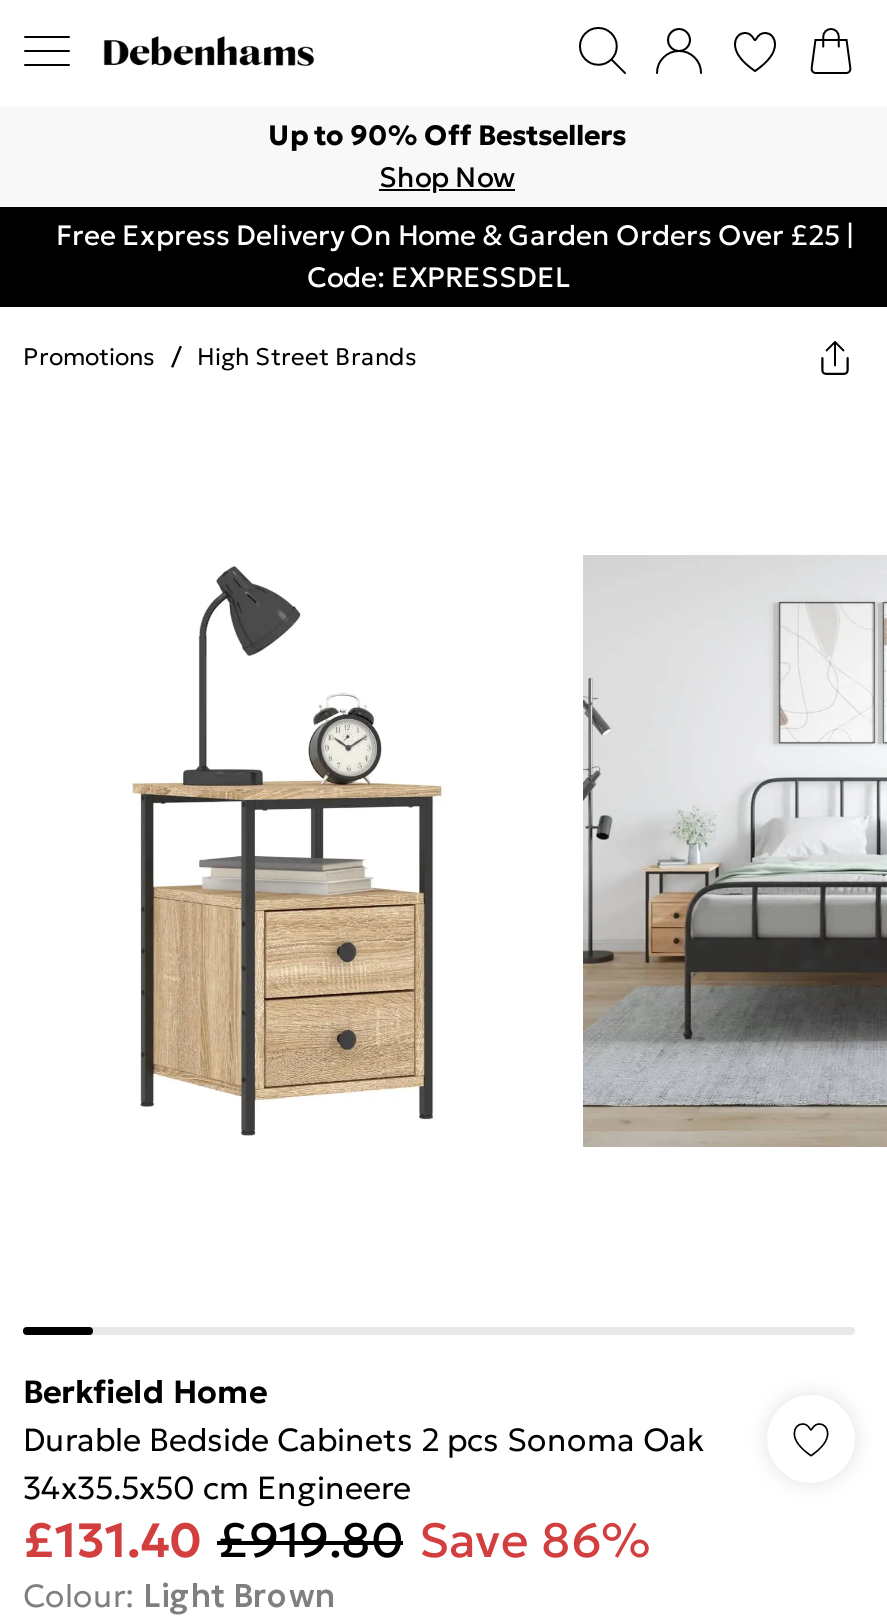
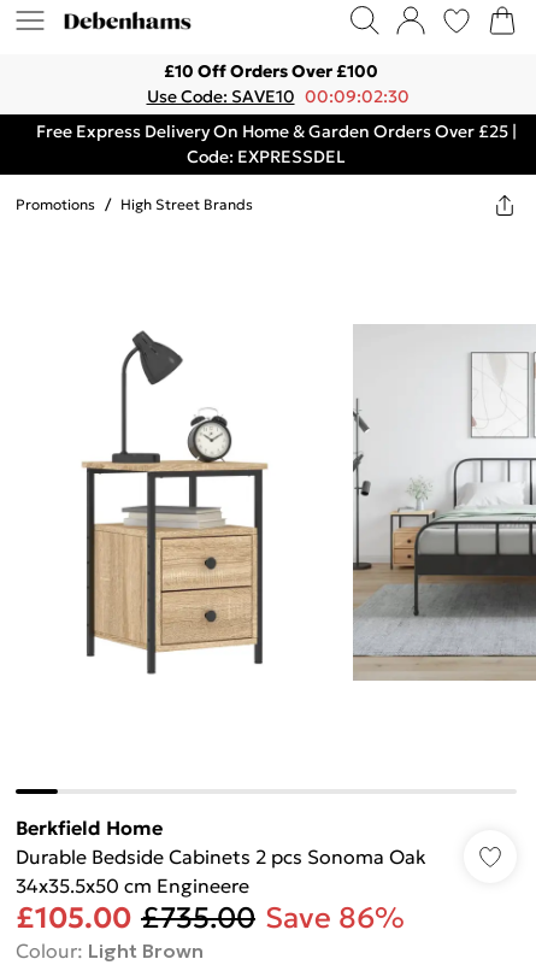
- Up to 90% Off Bestsellers
- Shop Now
+ £10 Off Orders Over £100
+ Use Code: SAVE10 00:09:02:30

- £131.40 £919.80 Save 86%
+ £105.00 £735.00 Save 86%
